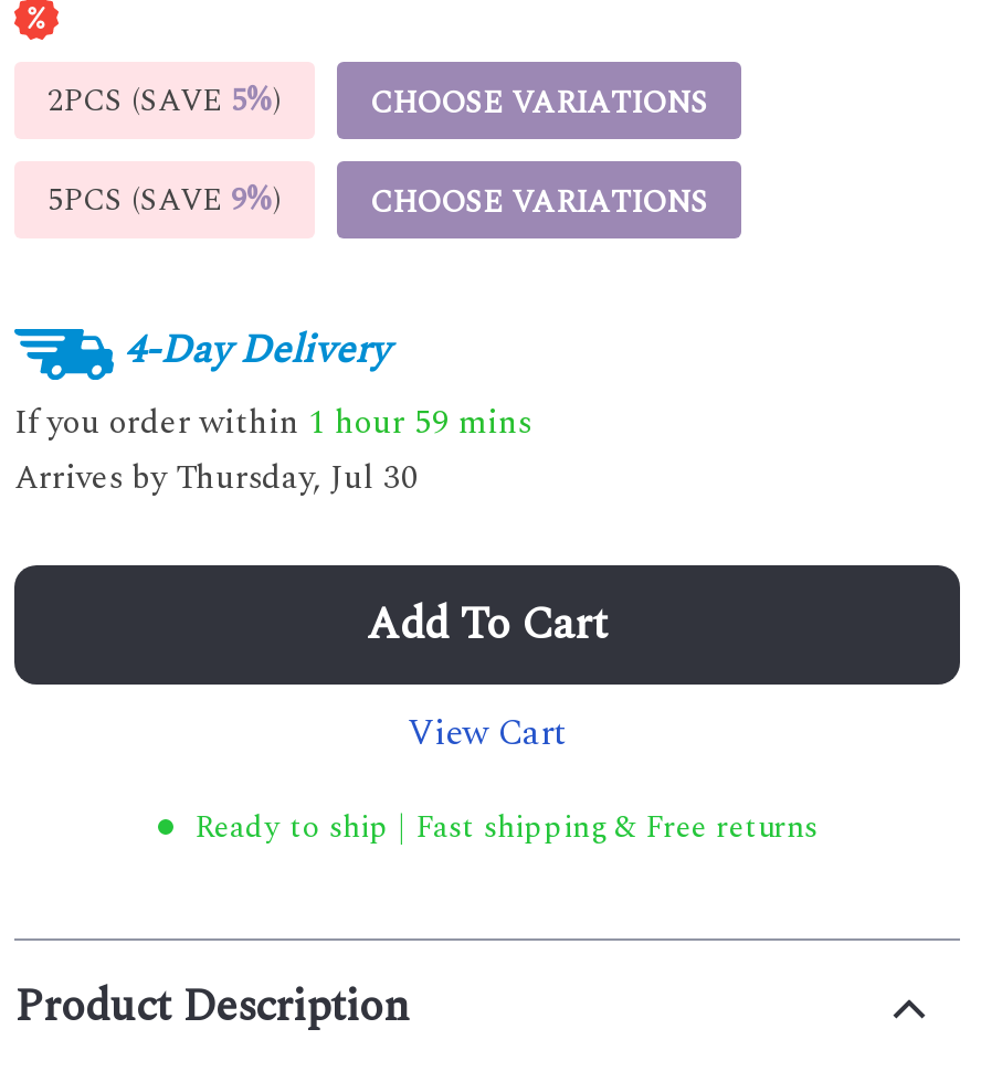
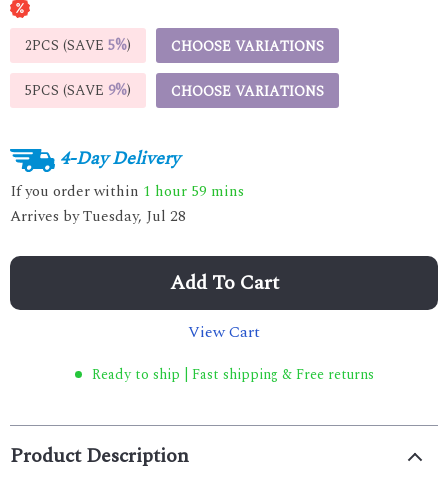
- Arrives by Thursday, Jul 30
+ Arrives by Tuesday, Jul 28
